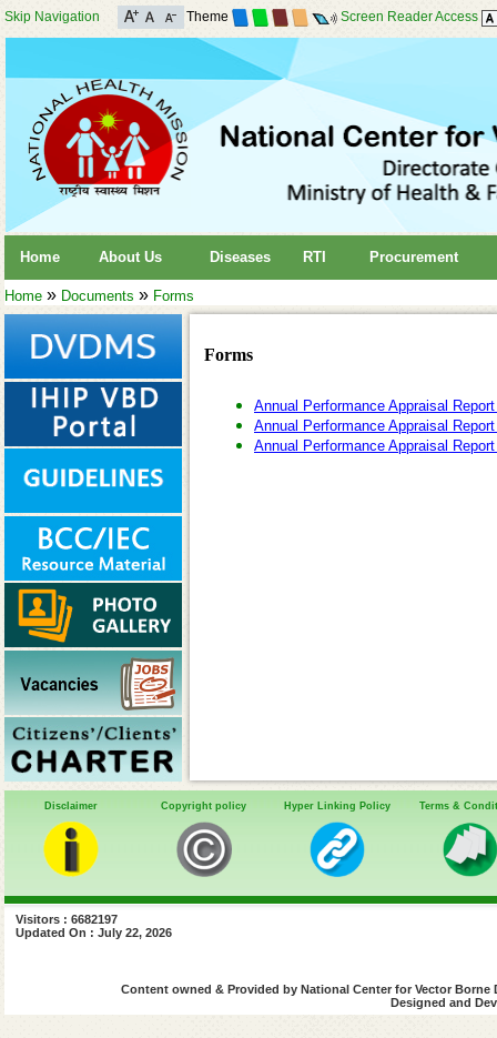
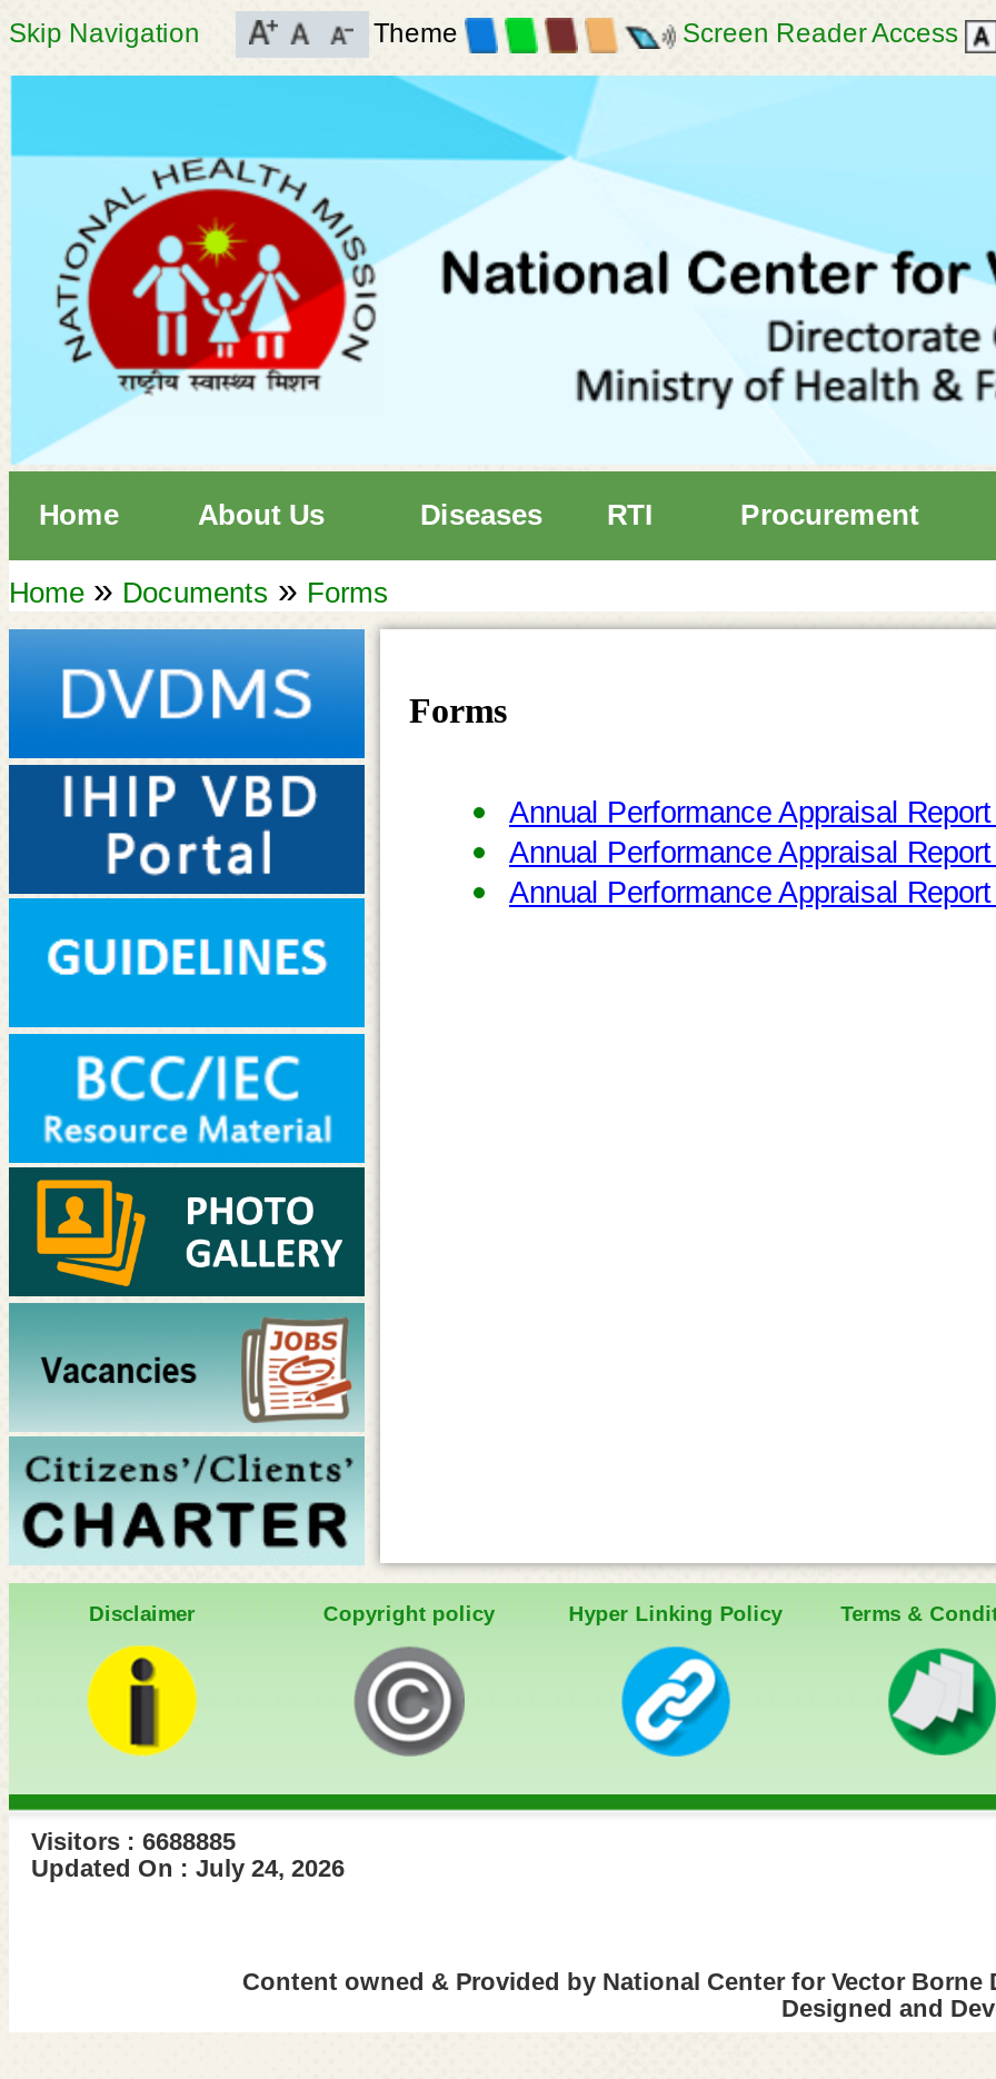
- Visitors : 6682197
+ Visitors : 6688885

- Updated On : July 22, 2026
+ Updated On : July 24, 2026
